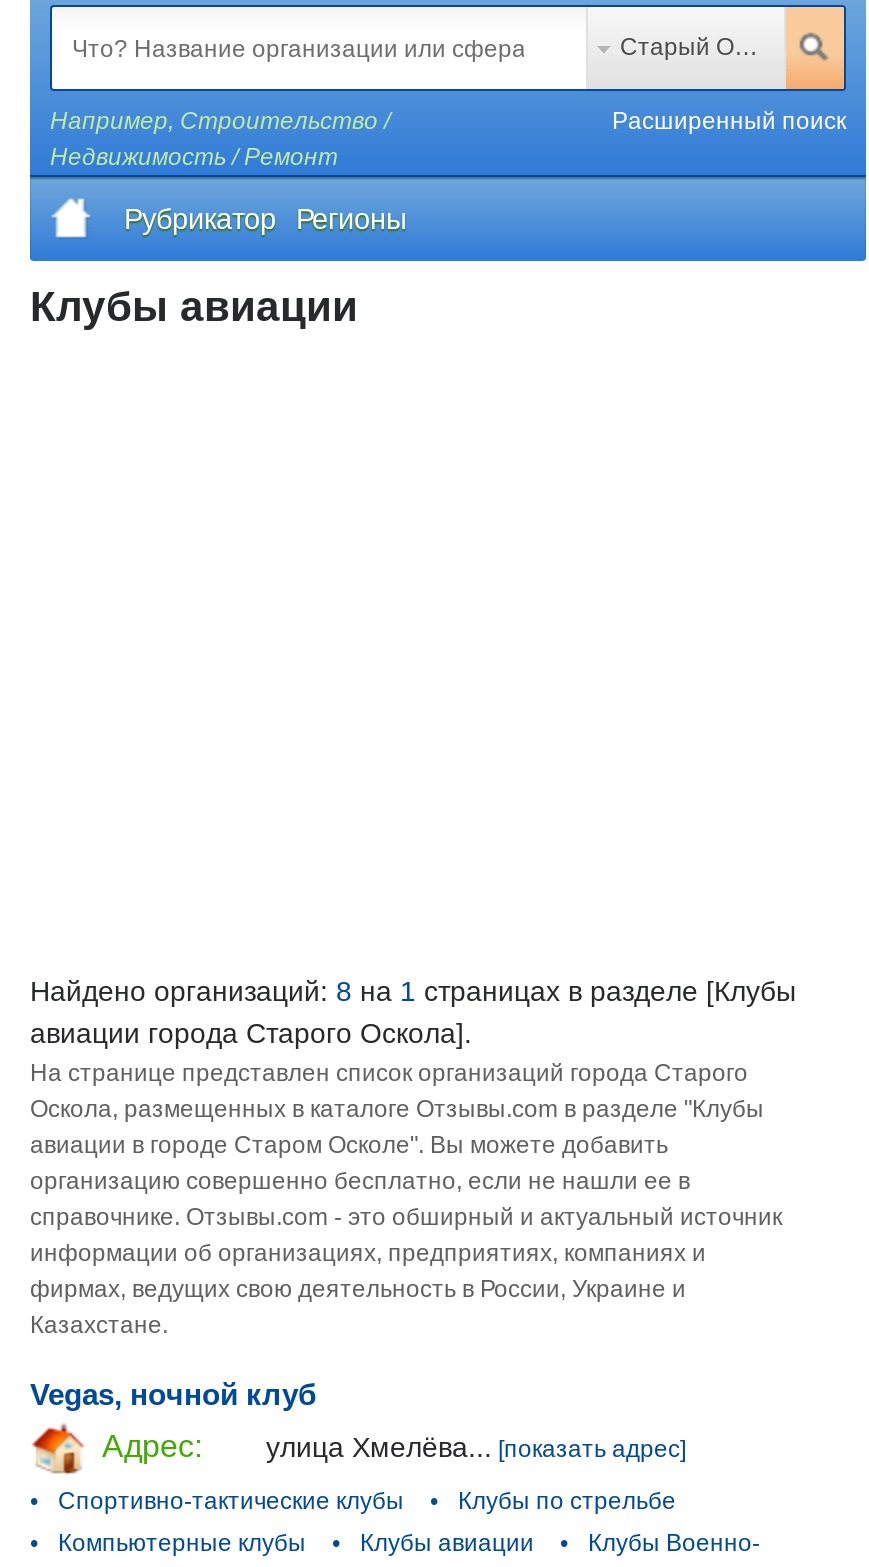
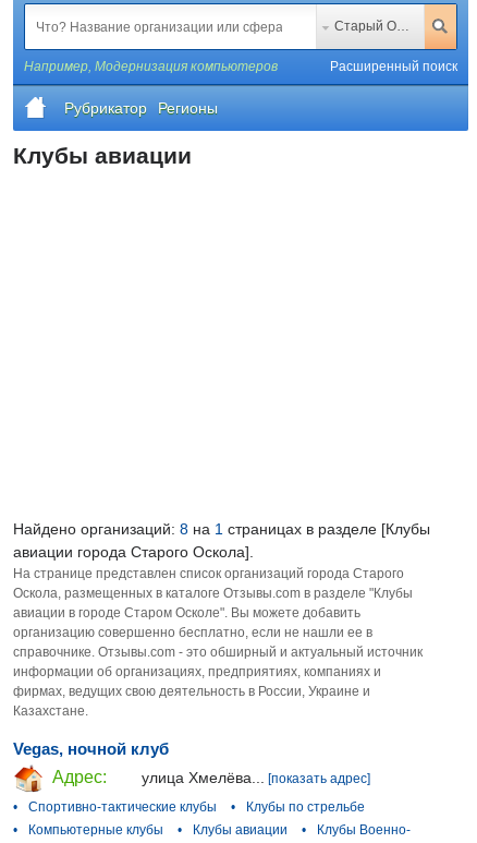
- Например, Строительство /
- Недвижимость / Ремонт
+ Например, Модернизация компьютеров
